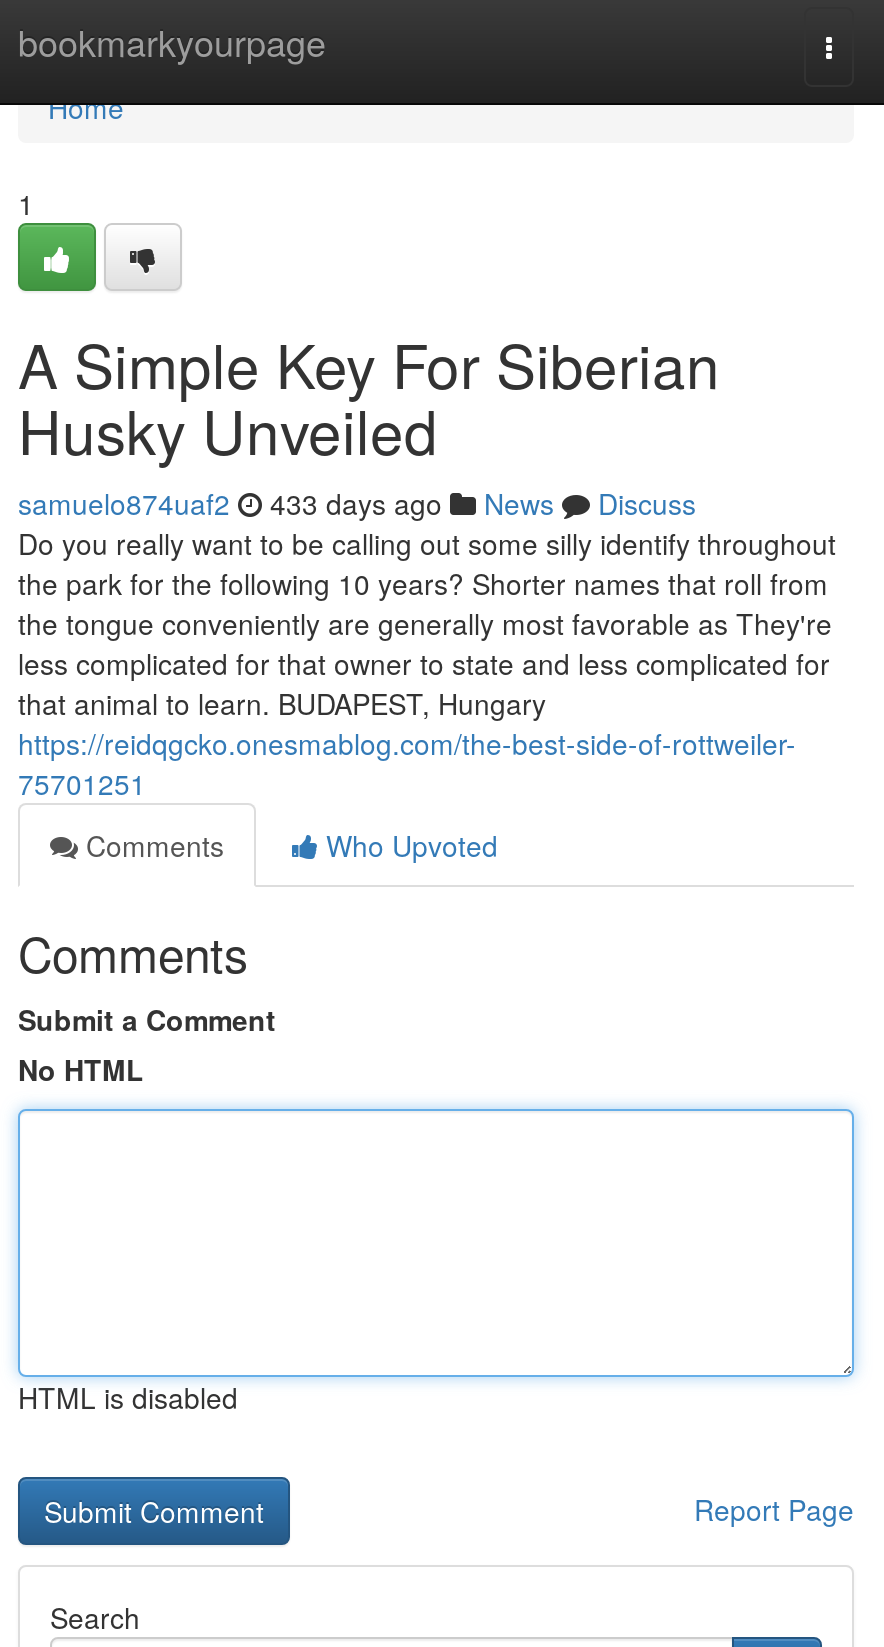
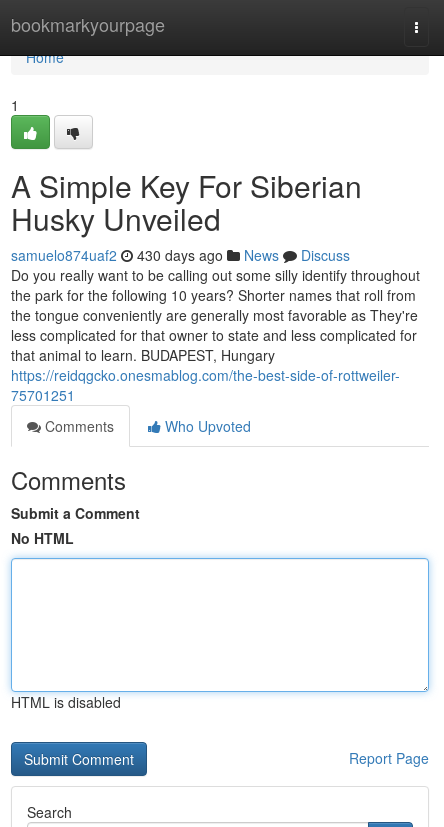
- samuelo874uaf2 433 days ago News Discuss
+ samuelo874uaf2 430 days ago News Discuss
